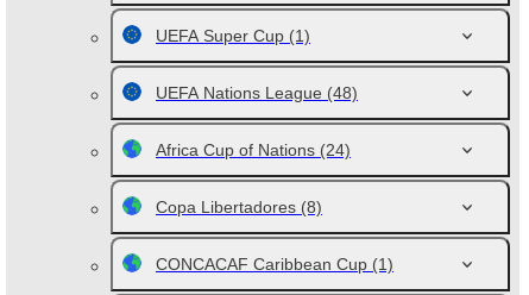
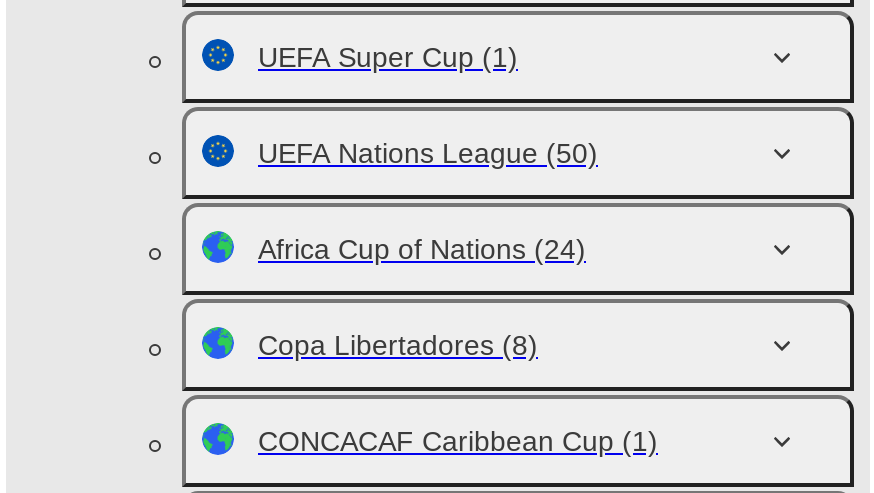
- UEFA Nations League (48)
+ UEFA Nations League (50)
